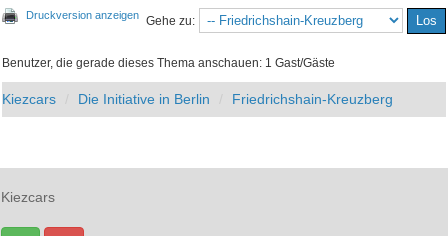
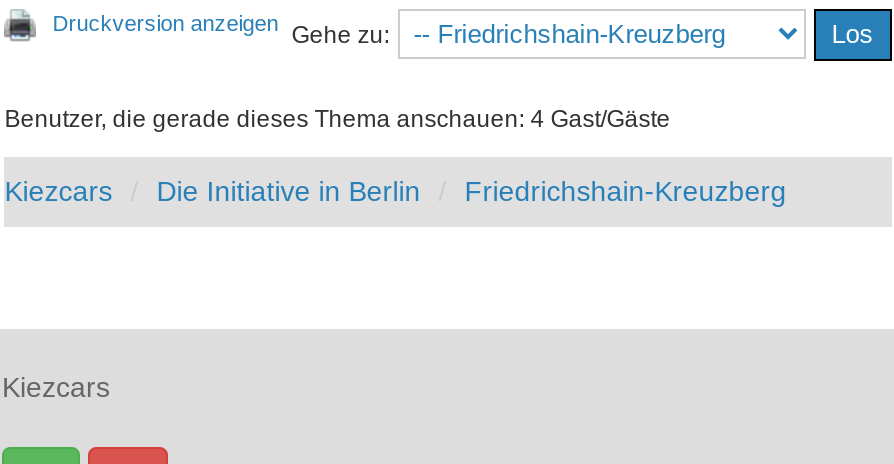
- Benutzer, die gerade dieses Thema anschauen: 1 Gast/Gäste
+ Benutzer, die gerade dieses Thema anschauen: 4 Gast/Gäste
